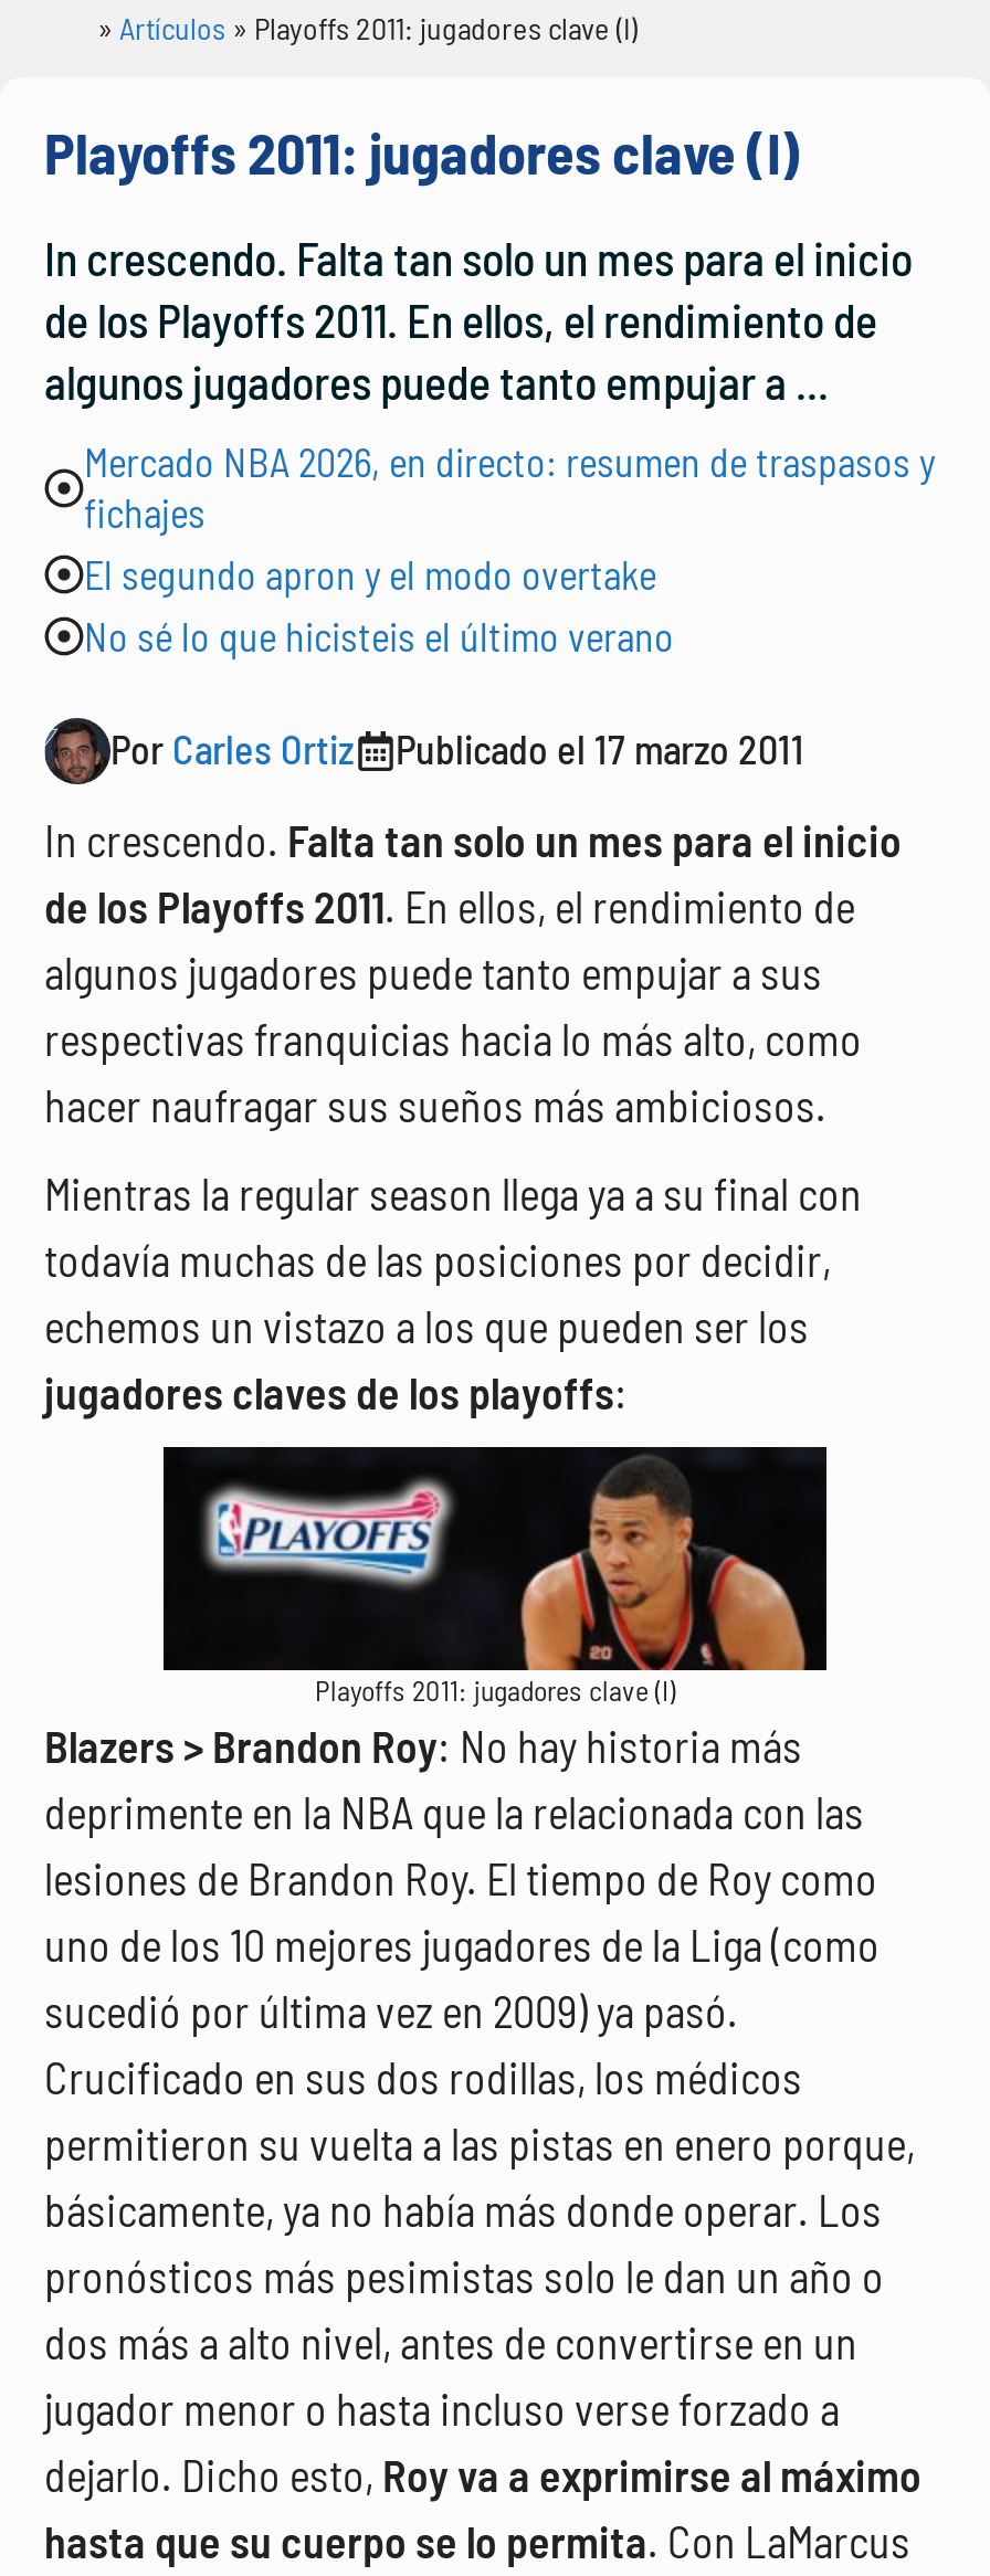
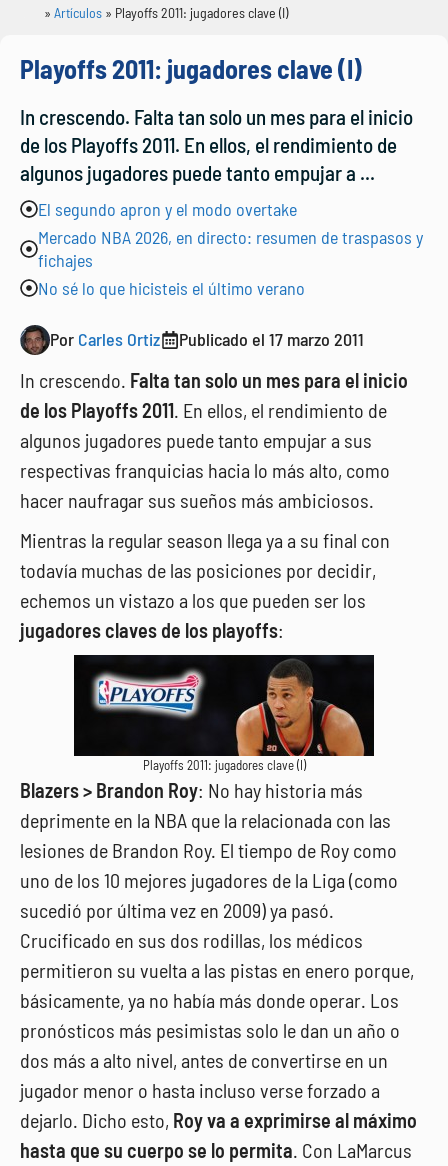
moved down: Mercado NBA 2026, en directo: resumen de traspasos y | fichajes

moved up: El segundo apron y el modo overtake
